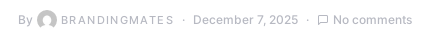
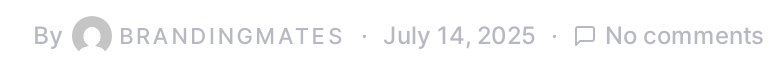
- By BRANDINGMATES December 7, 2025
+ By BRANDINGMATES July 14, 2025
